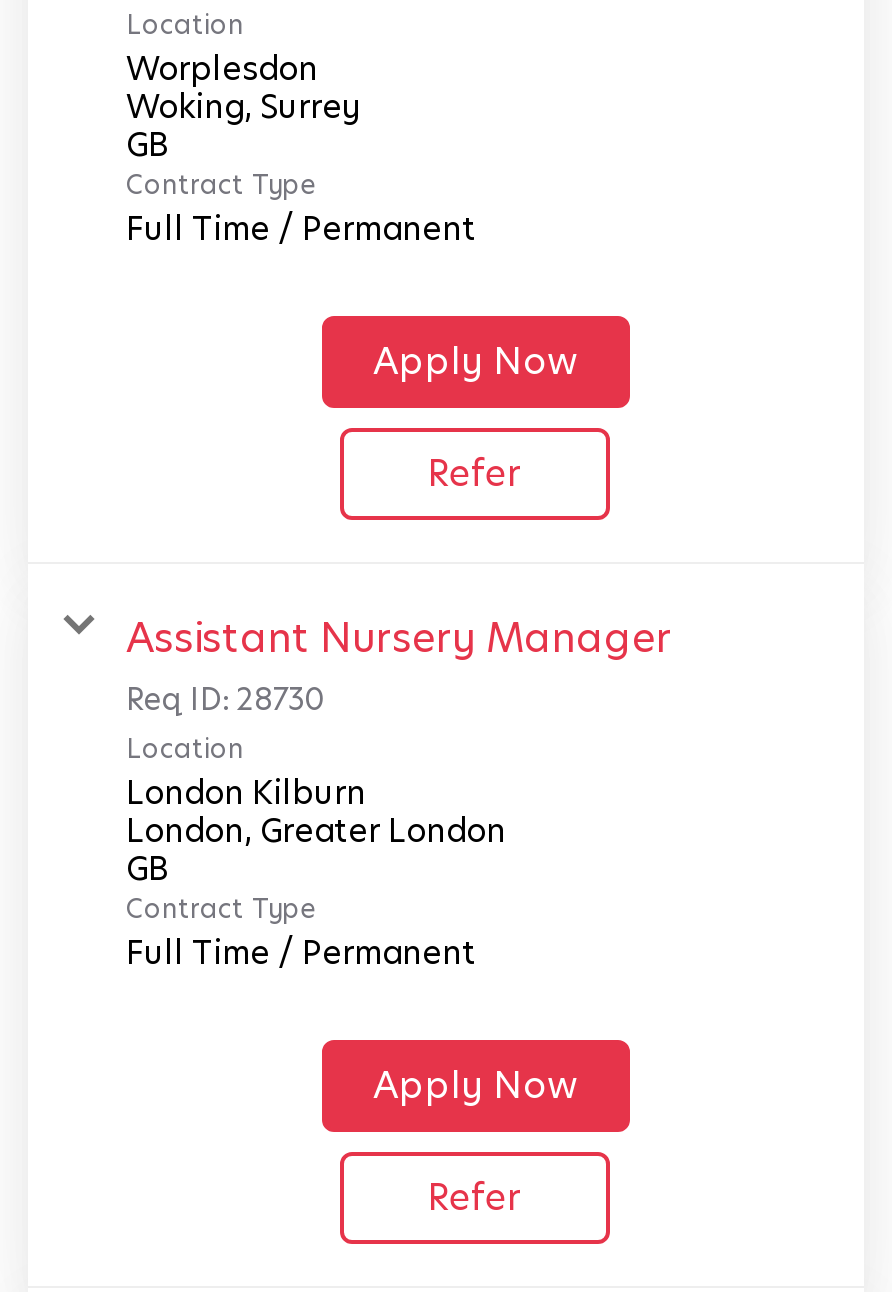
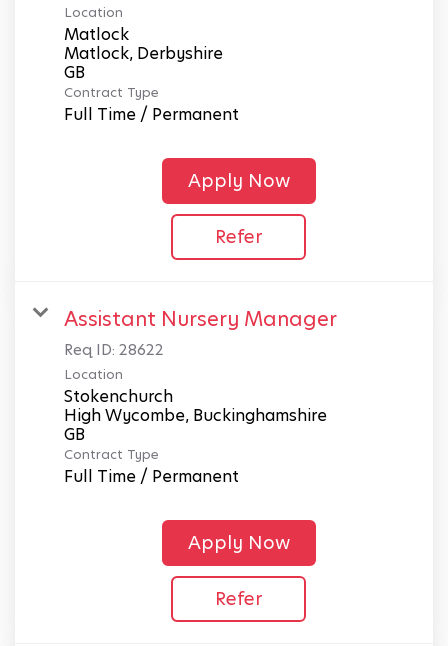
- Worplesdon
- Woking, Surrey
+ Matlock
+ Matlock, Derbyshire

- Req ID: 28730
+ Req ID: 28622

- London Kilburn
- London, Greater London
+ Stokenchurch
+ High Wycombe, Buckinghamshire
